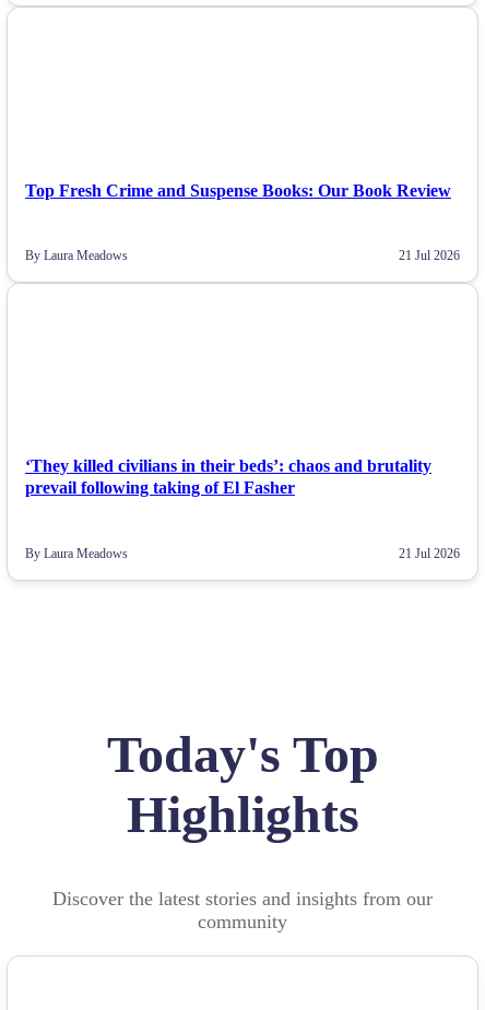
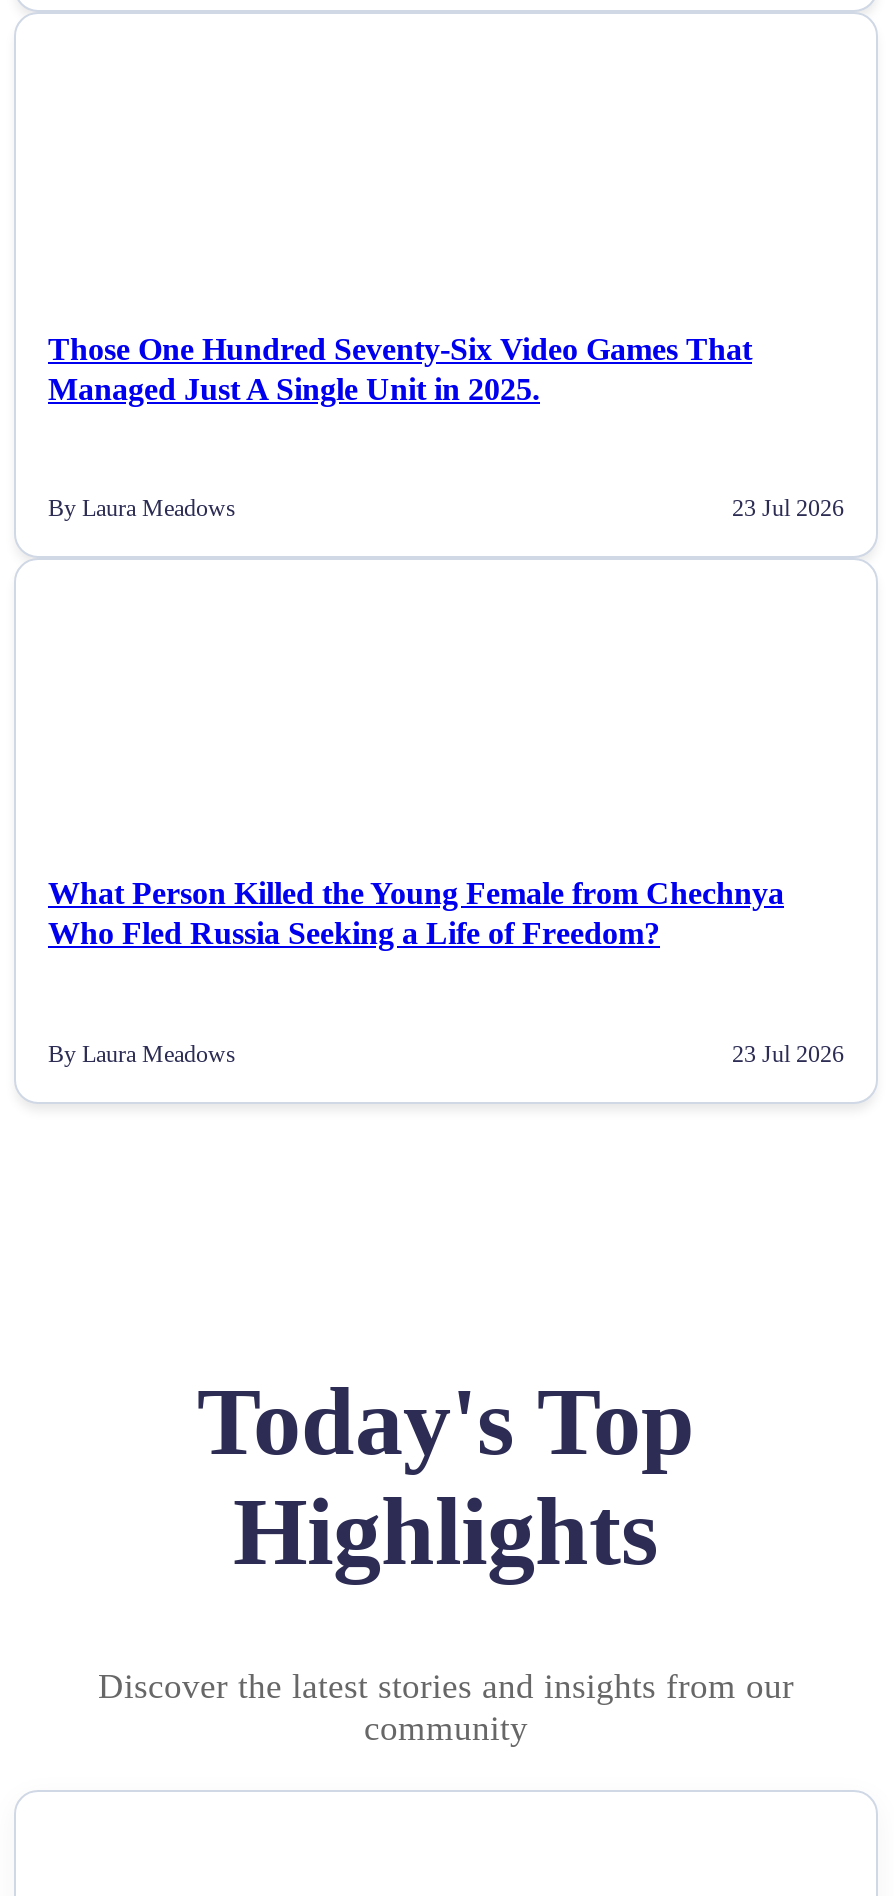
- Top Fresh Crime and Suspense Books: Our Book Review
+ Those One Hundred Seventy-Six Video Games That
+ Managed Just A Single Unit in 2025.

- 21 Jul 2026
+ 23 Jul 2026

- ‘They killed civilians in their beds’: chaos and brutality
- prevail following taking of El Fasher
+ What Person Killed the Young Female from Chechnya
+ Who Fled Russia Seeking a Life of Freedom?

- 21 Jul 2026
+ 23 Jul 2026
